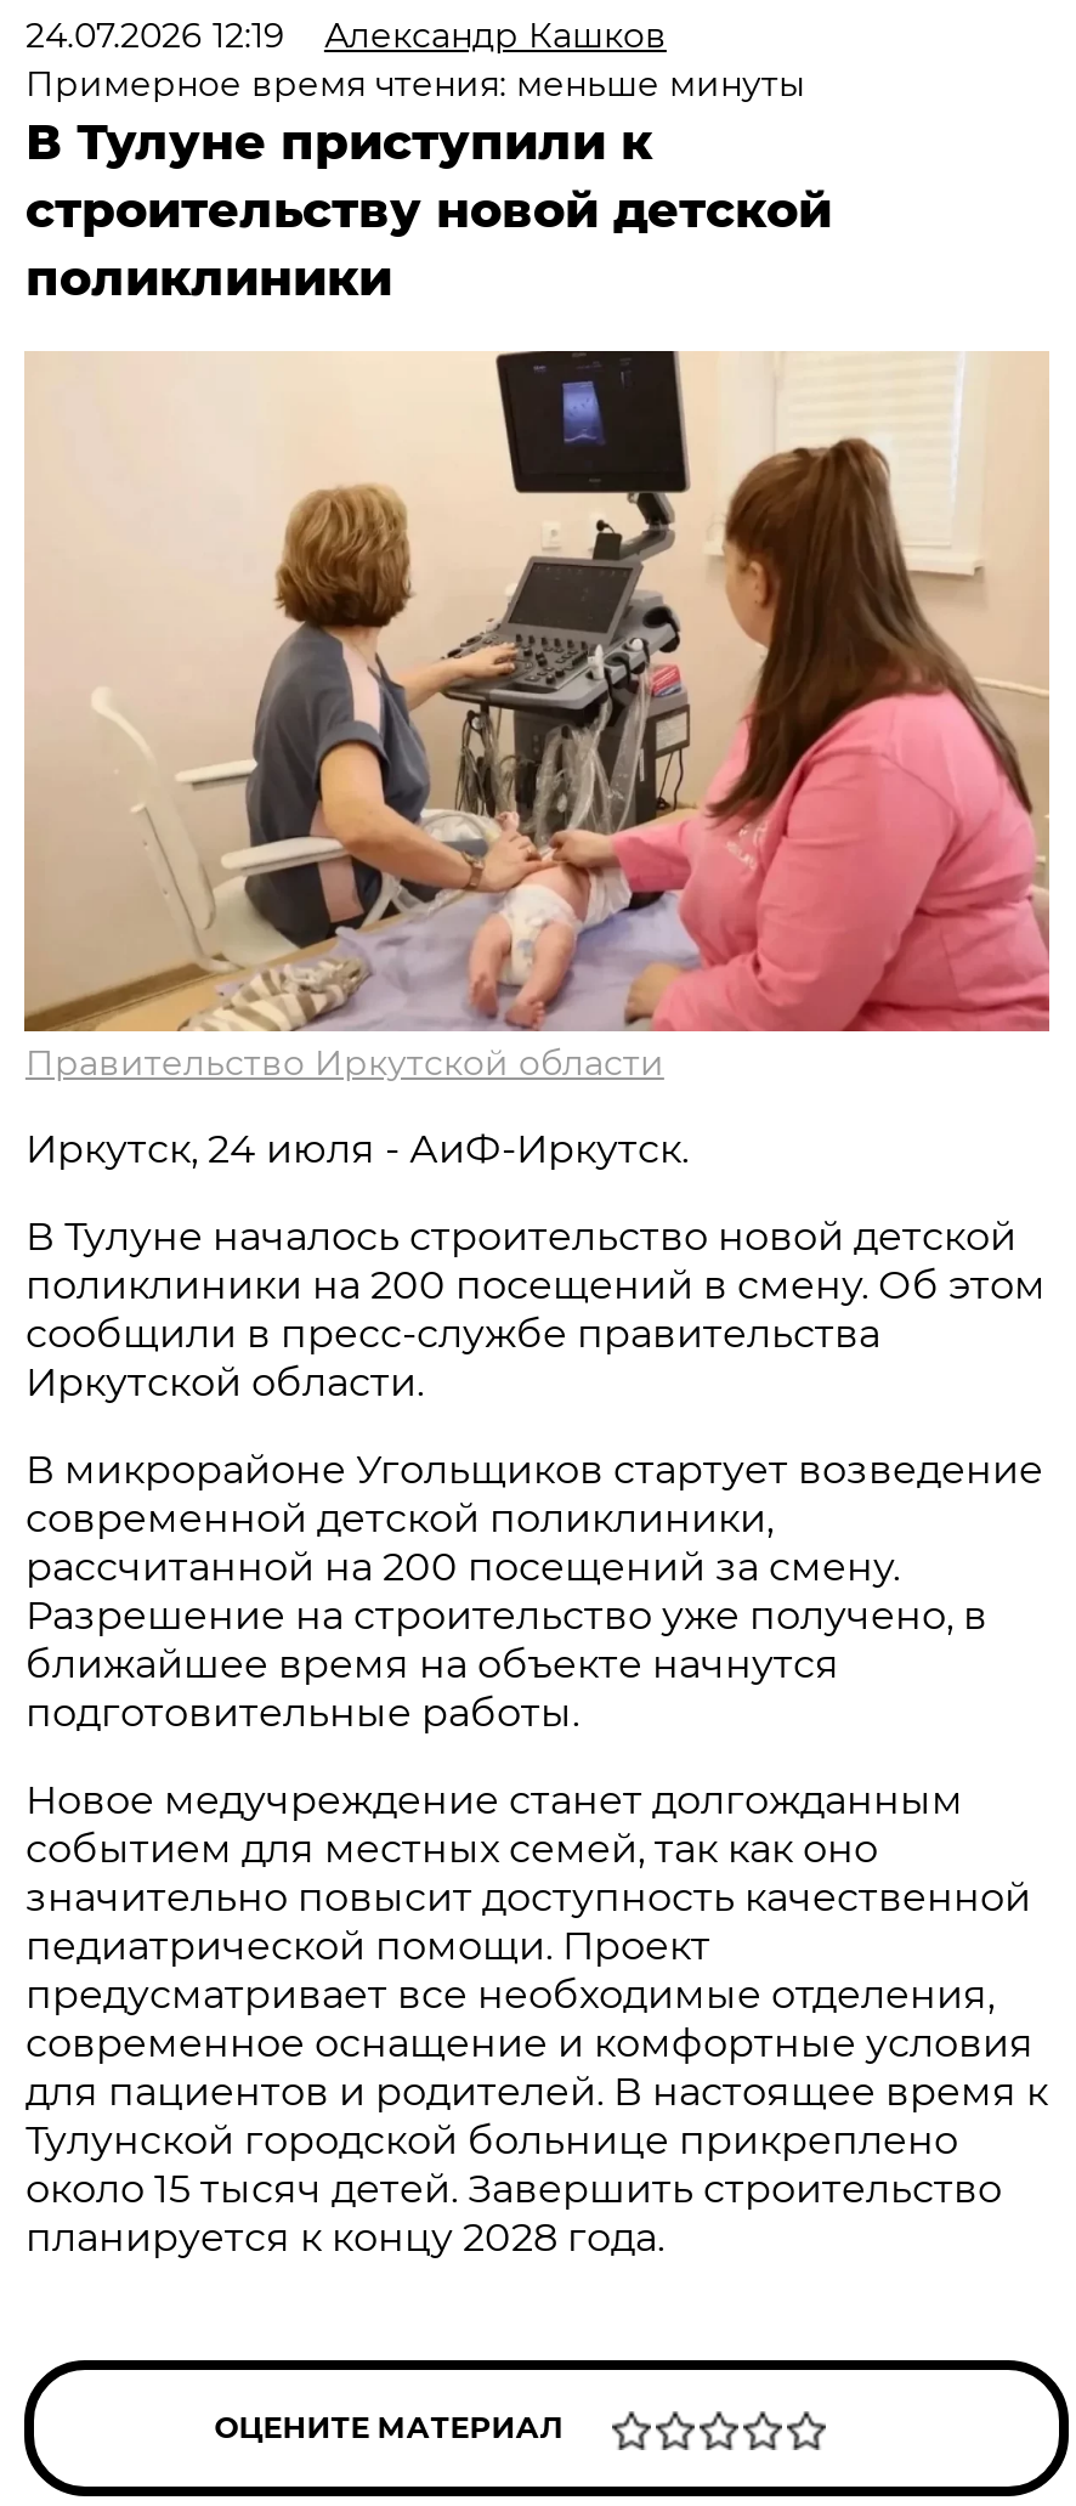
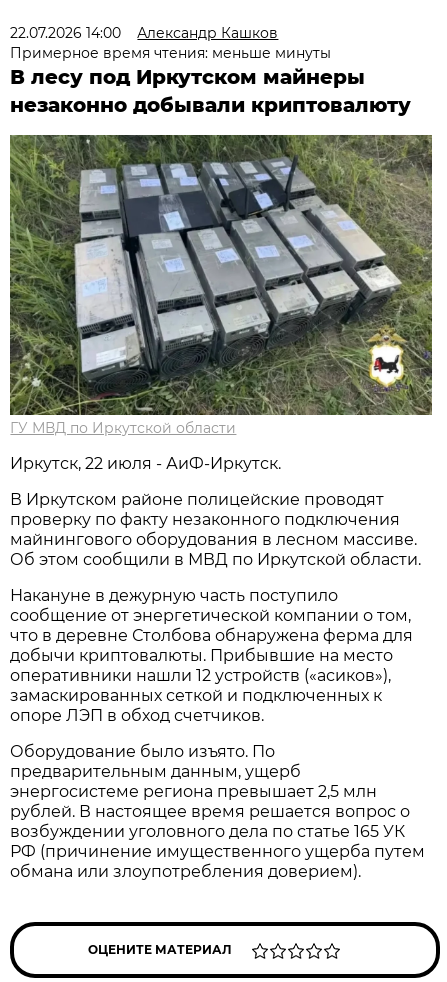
- 24.07.2026 12:19 Александр Кашков
+ 22.07.2026 14:00 Александр Кашков

- В Тулуне приступили к
- строительству новой детской
- поликлиники
+ В лесу под Иркутском майнеры
+ незаконно добывали криптовалюту

- [image]
- Правительство Иркутской области
+ [image]
+ ГУ МВД по Иркутской области

- Иркутск, 24 июля - АиФ-Иркутск.
+ Иркутск, 22 июля - АиФ-Иркутск.

- В Тулуне началось строительство новой детской
- поликлиники на 200 посещений в смену. Об этом
- сообщили в пресс-службе правительства
- Иркутской области.
+ В Иркутском районе полицейские проводят
+ проверку по факту незаконного подключения
+ майнингового оборудования в лесном массиве.
+ Об этом сообщили в МВД по Иркутской области.

- В микрорайоне Угольщиков стартует возведение
- современной детской поликлиники,
- рассчитанной на 200 посещений за смену.
- Разрешение на строительство уже получено, в
- ближайшее время на объекте начнутся
- подготовительные работы.
+ Накануне в дежурную часть поступило
+ сообщение от энергетической компании о том,
+ что в деревне Столбова обнаружена ферма для
+ добычи криптовалюты. Прибывшие на место
+ оперативники нашли 12 устройств («асиков»),
+ замаскированных сеткой и подключенных к
+ опоре ЛЭП в обход счетчиков.

- Новое медучреждение станет долгожданным
- событием для местных семей, так как оно
- значительно повысит доступность качественной
- педиатрической помощи. Проект
- предусматривает все необходимые отделения,
- современное оснащение и комфортные условия
- для пациентов и родителей. В настоящее время к
- Тулунской городской больнице прикреплено
- около 15 тысяч детей. Завершить строительство
- планируется к концу 2028 года.
+ Оборудование было изъято. По
+ предварительным данным, ущерб
+ энергосистеме региона превышает 2,5 млн
+ рублей. В настоящее время решается вопрос о
+ возбуждении уголовного дела по статье 165 УК
+ РФ (причинение имущественного ущерба путем
+ обмана или злоупотребления доверием).
